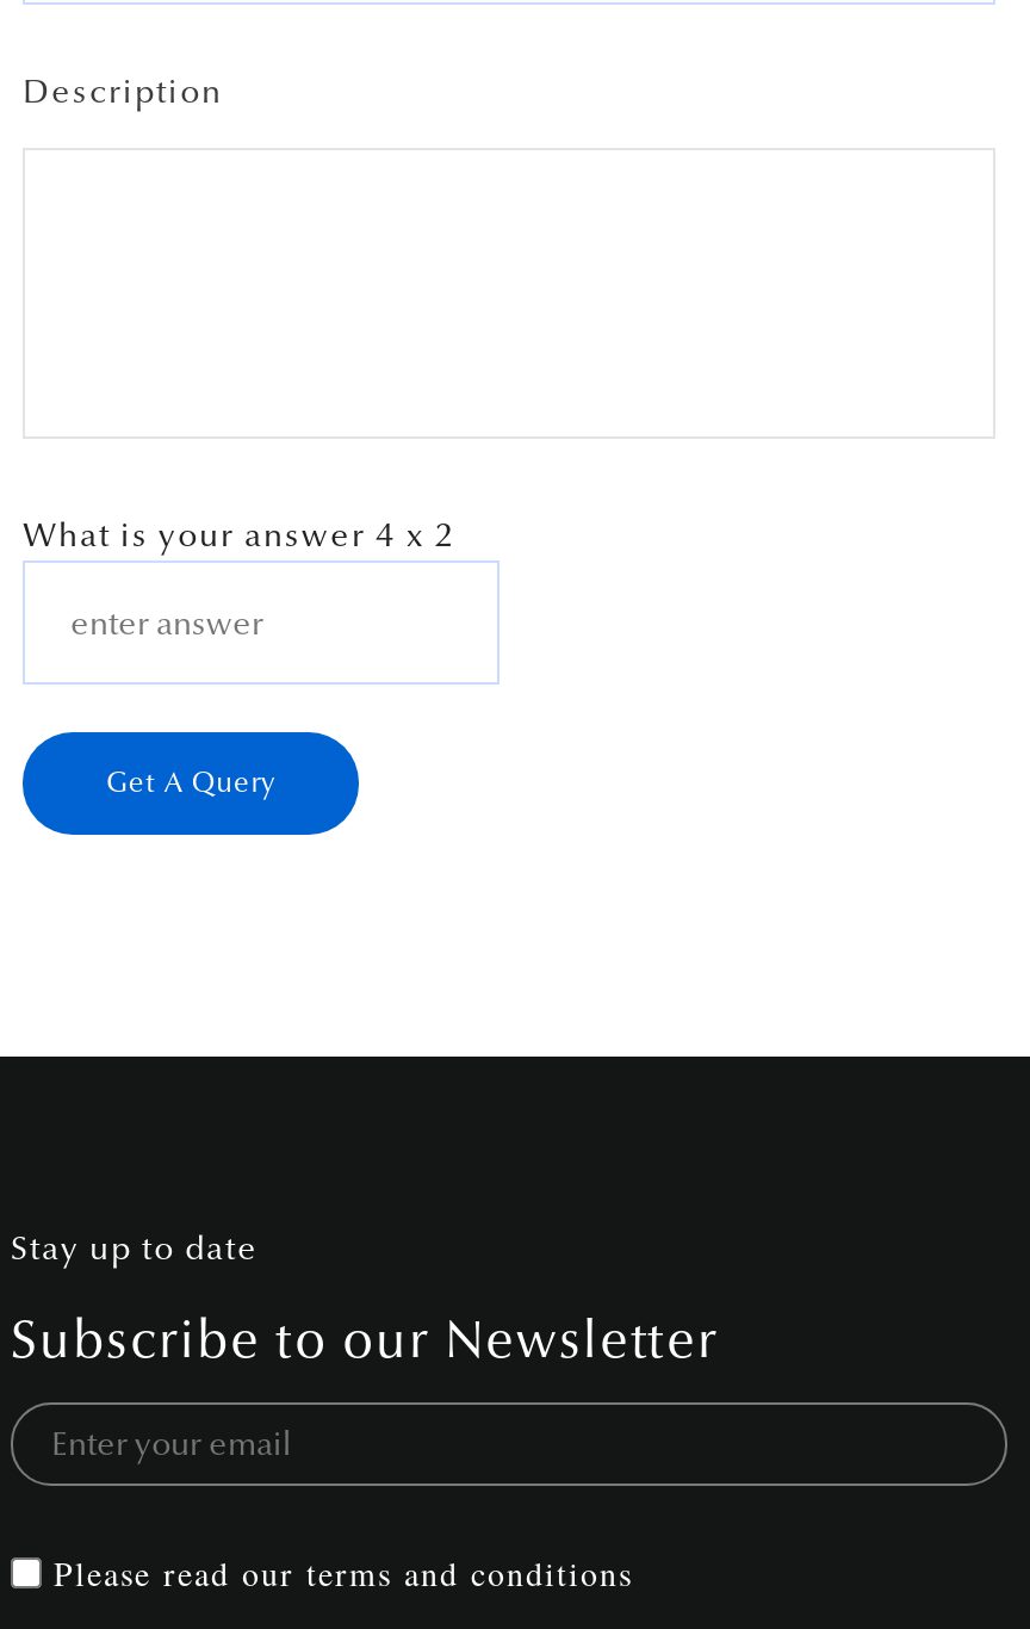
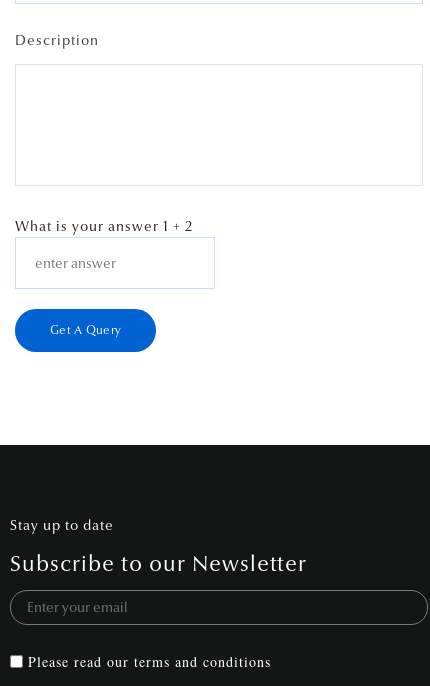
- What is your answer 4 x 2
+ What is your answer 1 + 2
